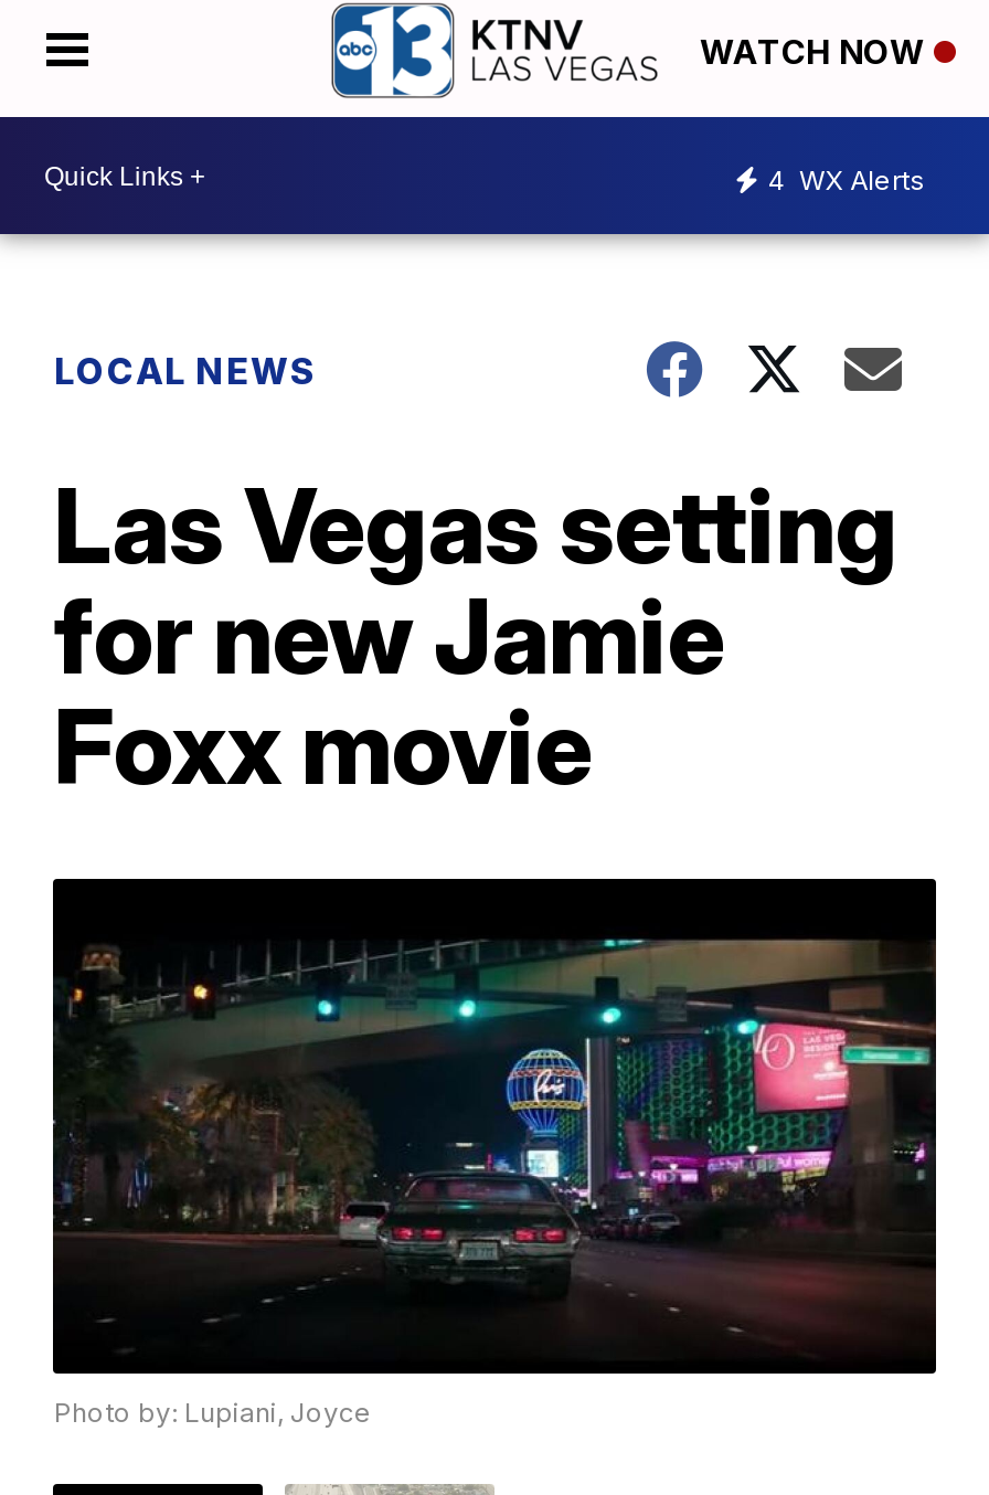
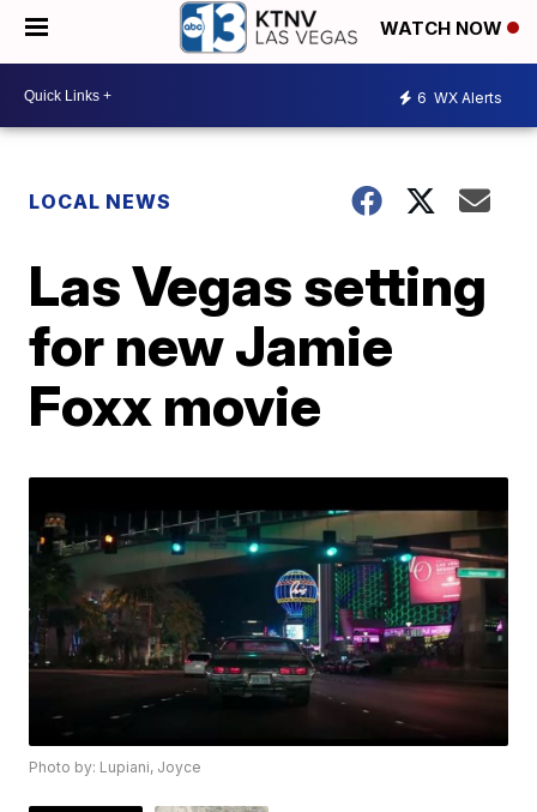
- 4 WX Alerts
+ 6 WX Alerts
